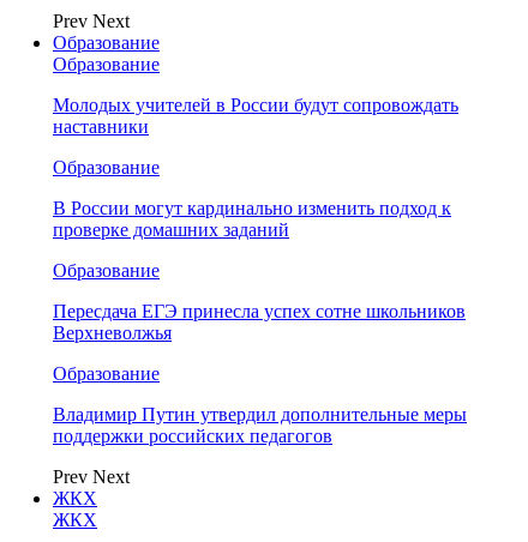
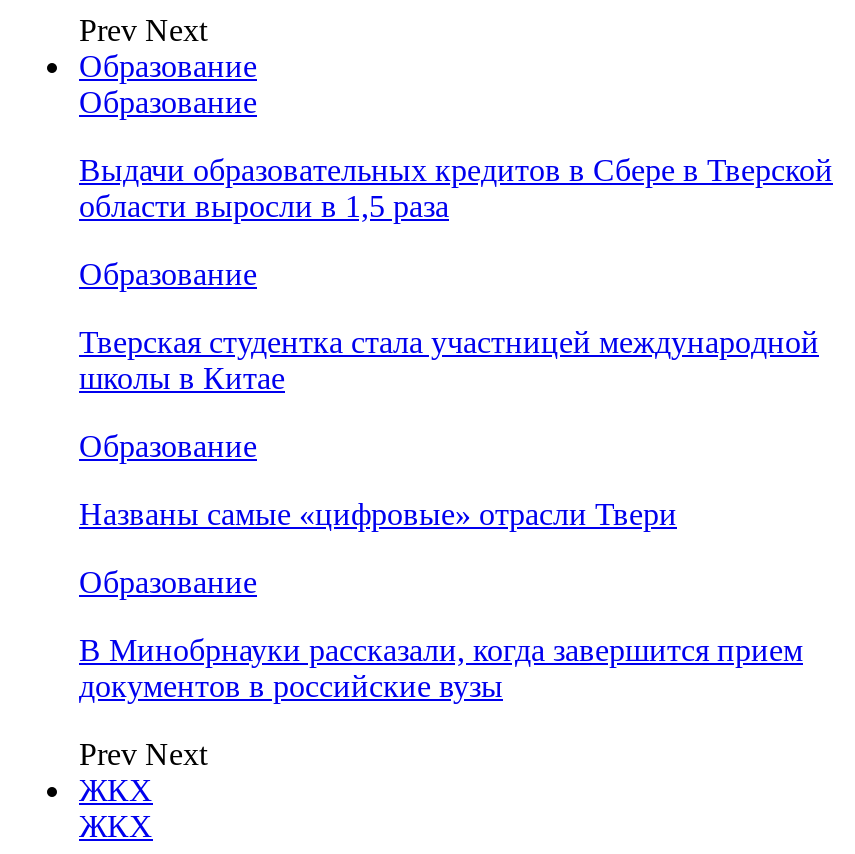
- Молодых учителей в России будут сопровождать
- наставники
+ Выдачи образовательных кредитов в Сбере в Тверской
+ области выросли в 1,5 раза

- В России могут кардинально изменить подход к
- проверке домашних заданий
+ Тверская студентка стала участницей международной
+ школы в Китае

- Пересдача ЕГЭ принесла успех сотне школьников
- Верхневолжья
+ Названы самые «цифровые» отрасли Твери

- Владимир Путин утвердил дополнительные меры
- поддержки российских педагогов
+ В Минобрнауки рассказали, когда завершится прием
+ документов в российские вузы
